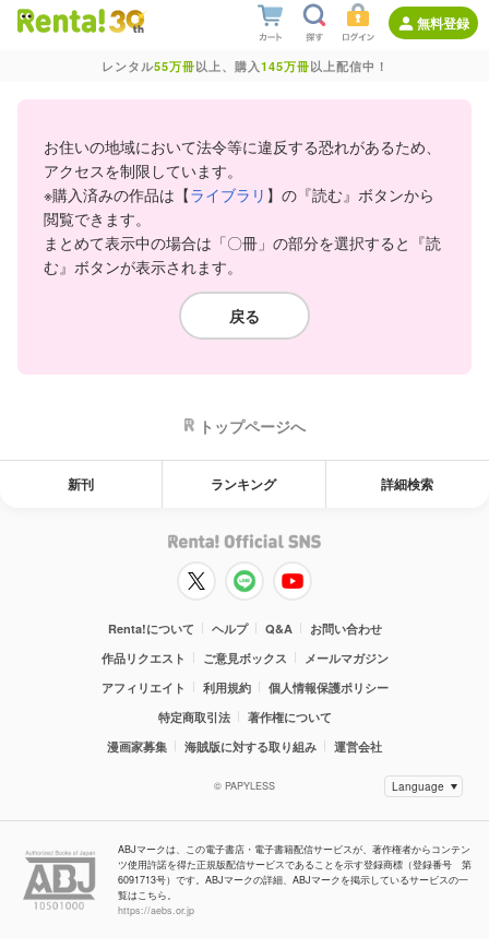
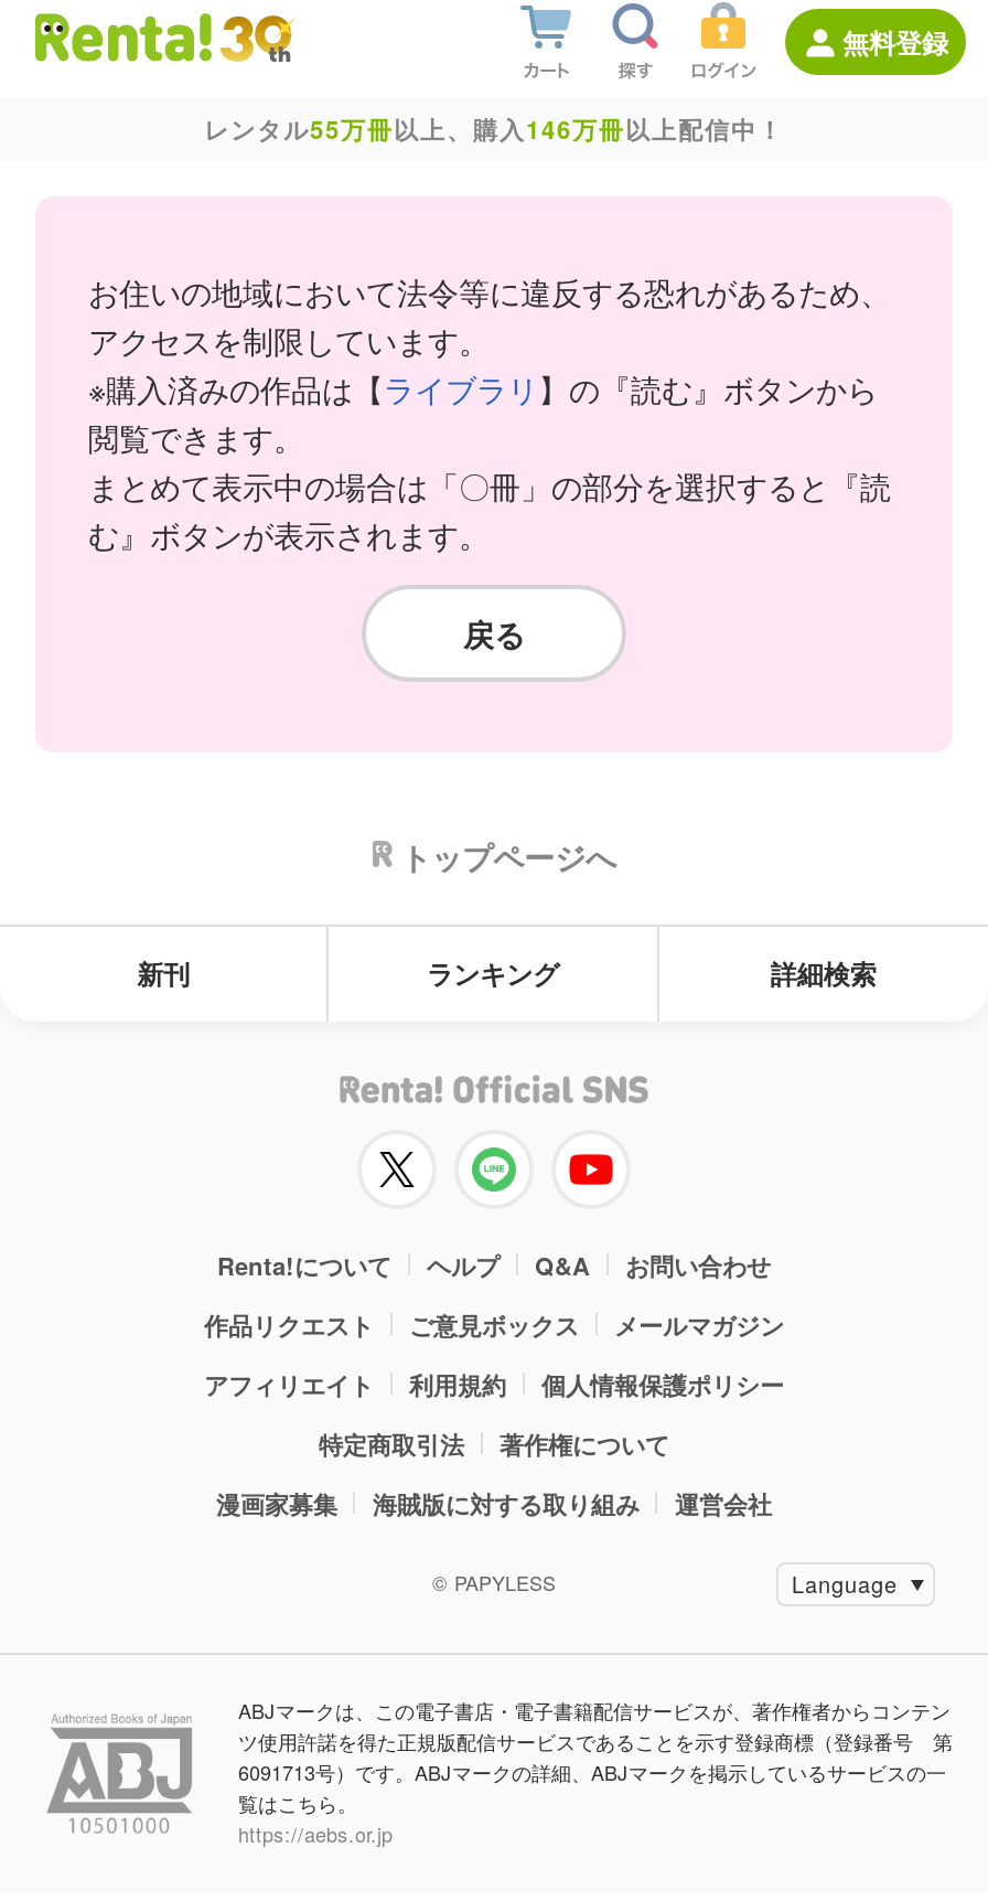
- レンタル55万冊以上、購入145万冊以上配信中！
+ レンタル55万冊以上、購入146万冊以上配信中！
